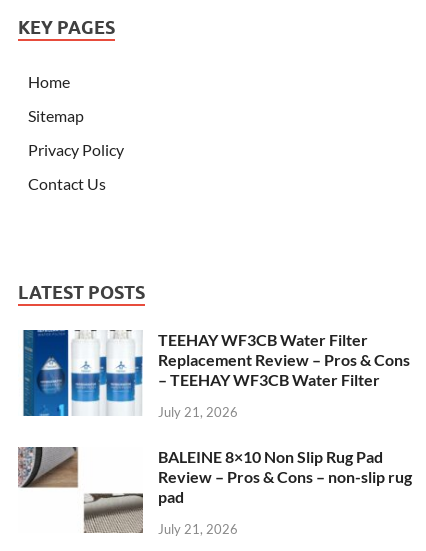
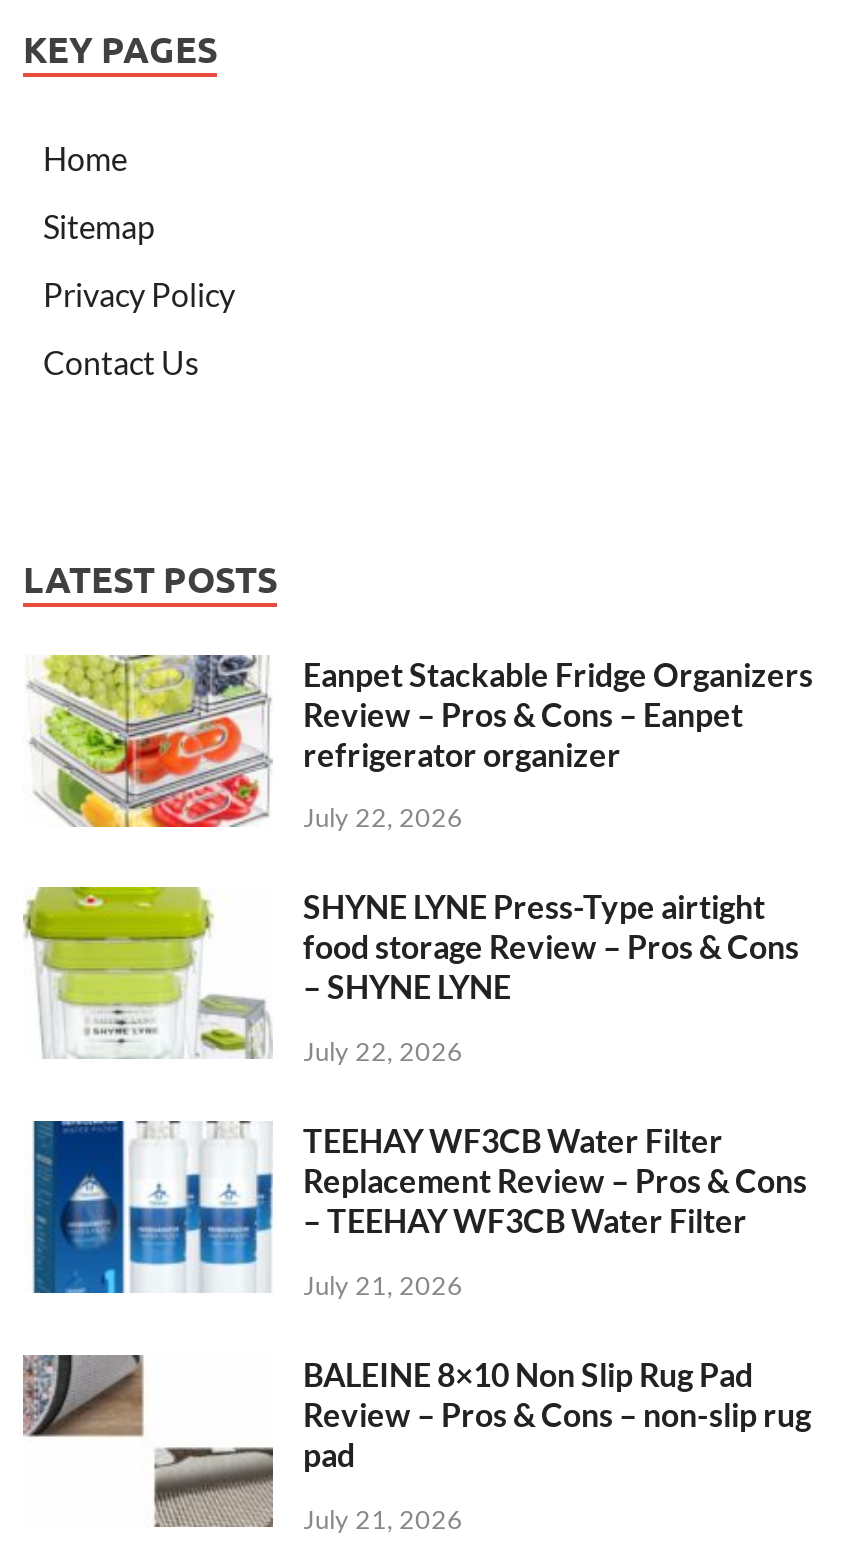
+ [image]

+ [image]
+ Eanpet Stackable Fridge Organizers
+ Review – Pros & Cons – Eanpet
+ refrigerator organizer
+ July 22, 2026
+ SHYNE LYNE Press-Type airtight
+ food storage Review – Pros & Cons
+ – SHYNE LYNE
+ July 22, 2026
